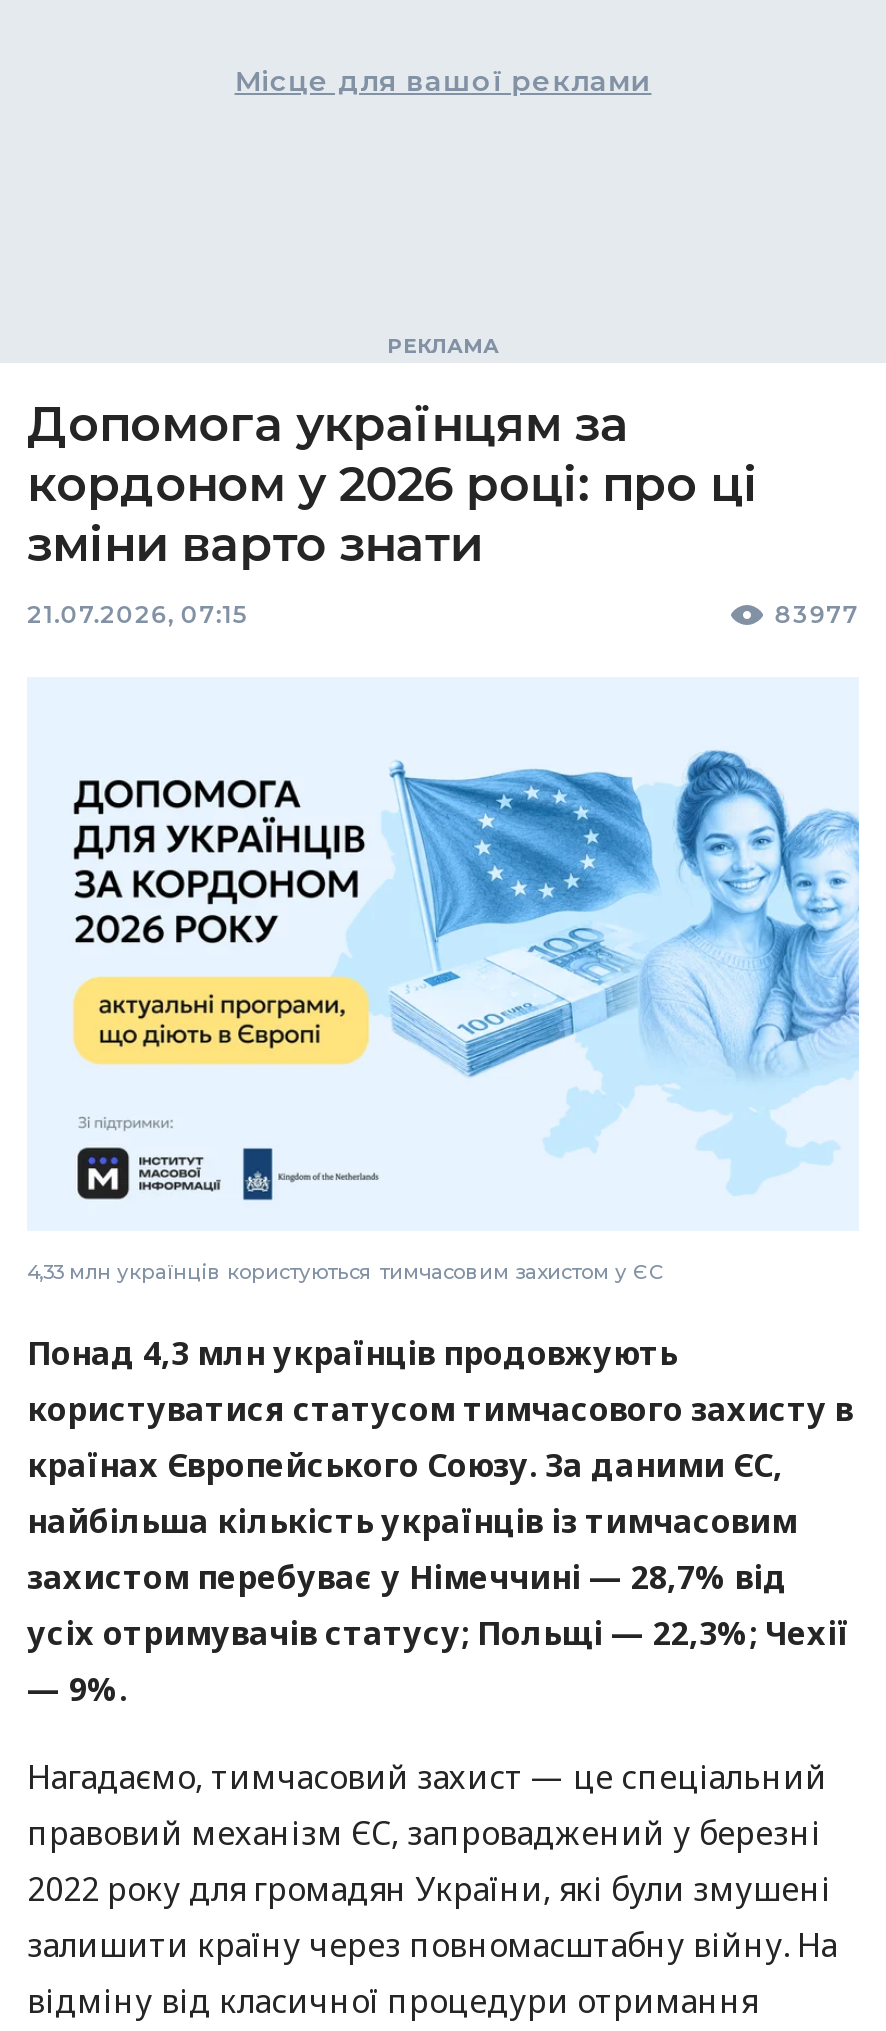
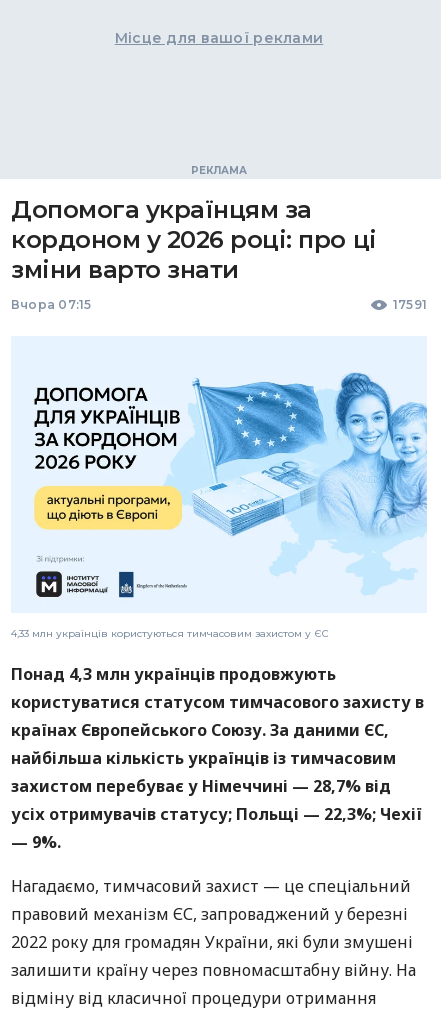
- 21.07.2026, 07:15
- 83977
+ Вчора 07:15
+ 17591
